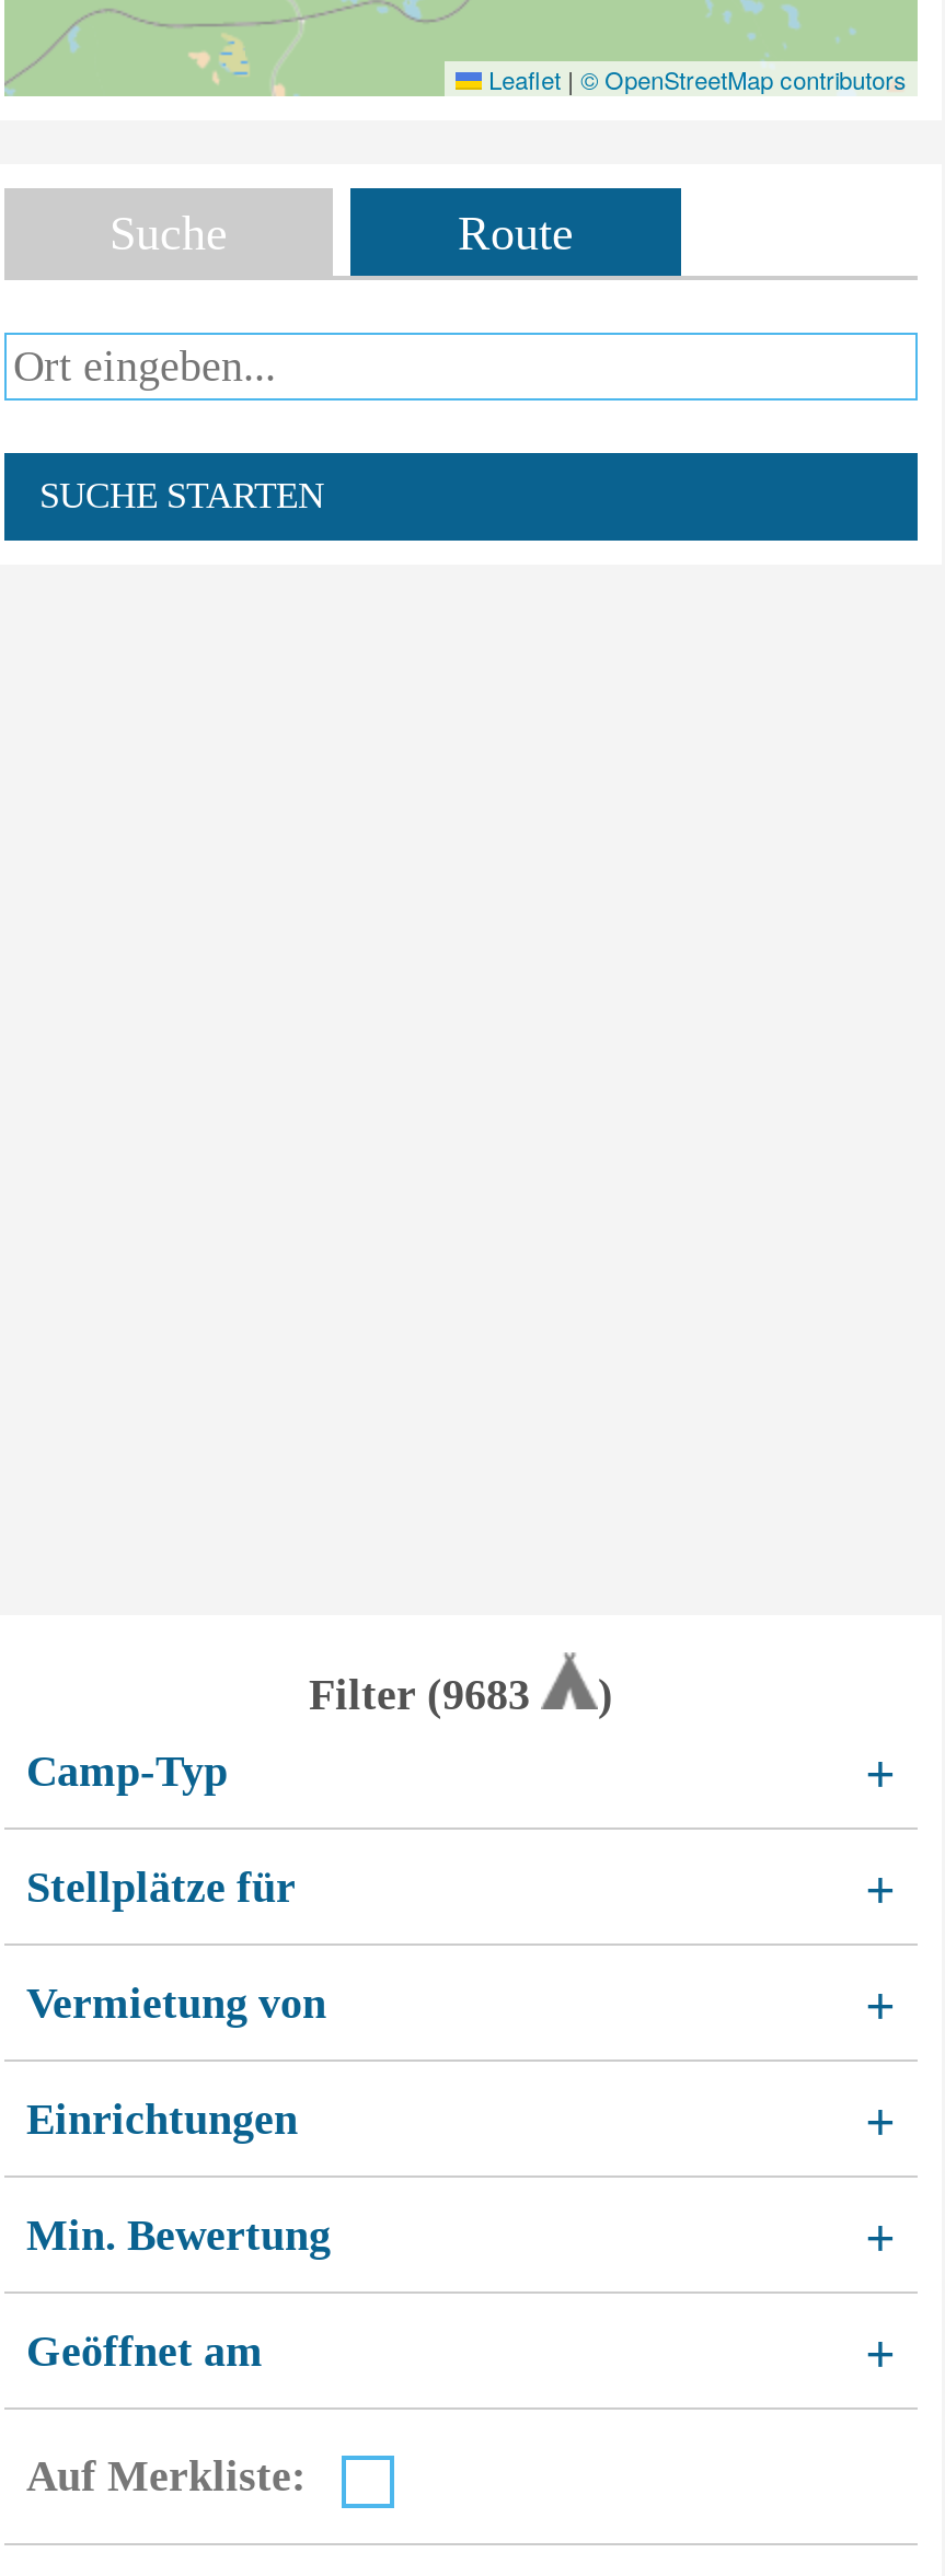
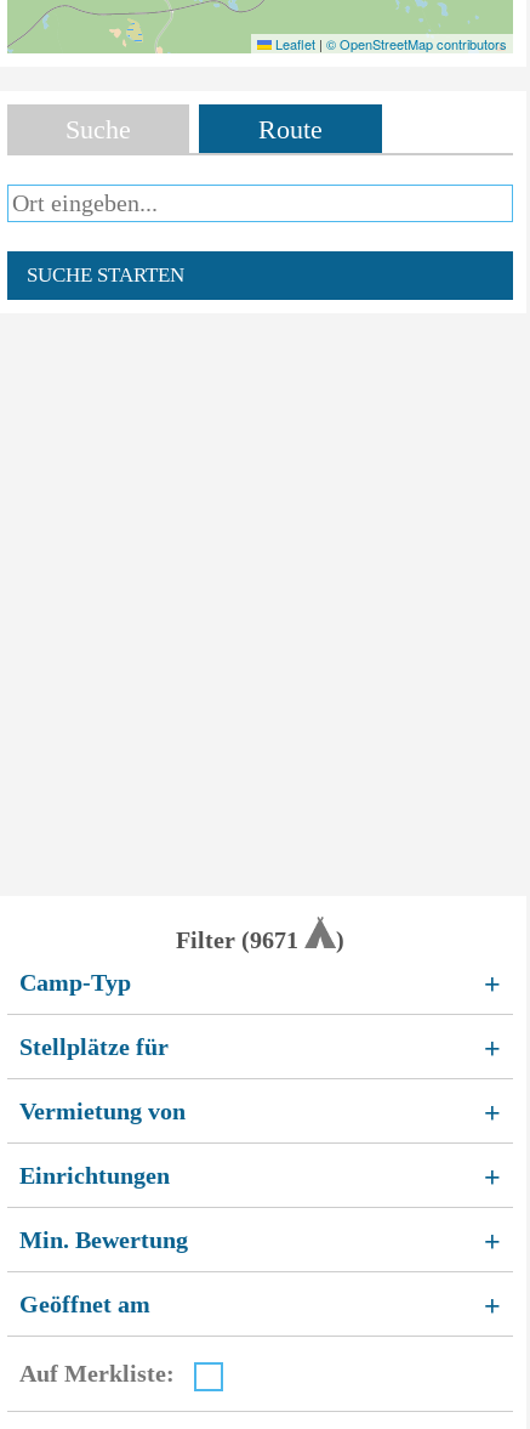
- Filter (9683
+ Filter (9671
